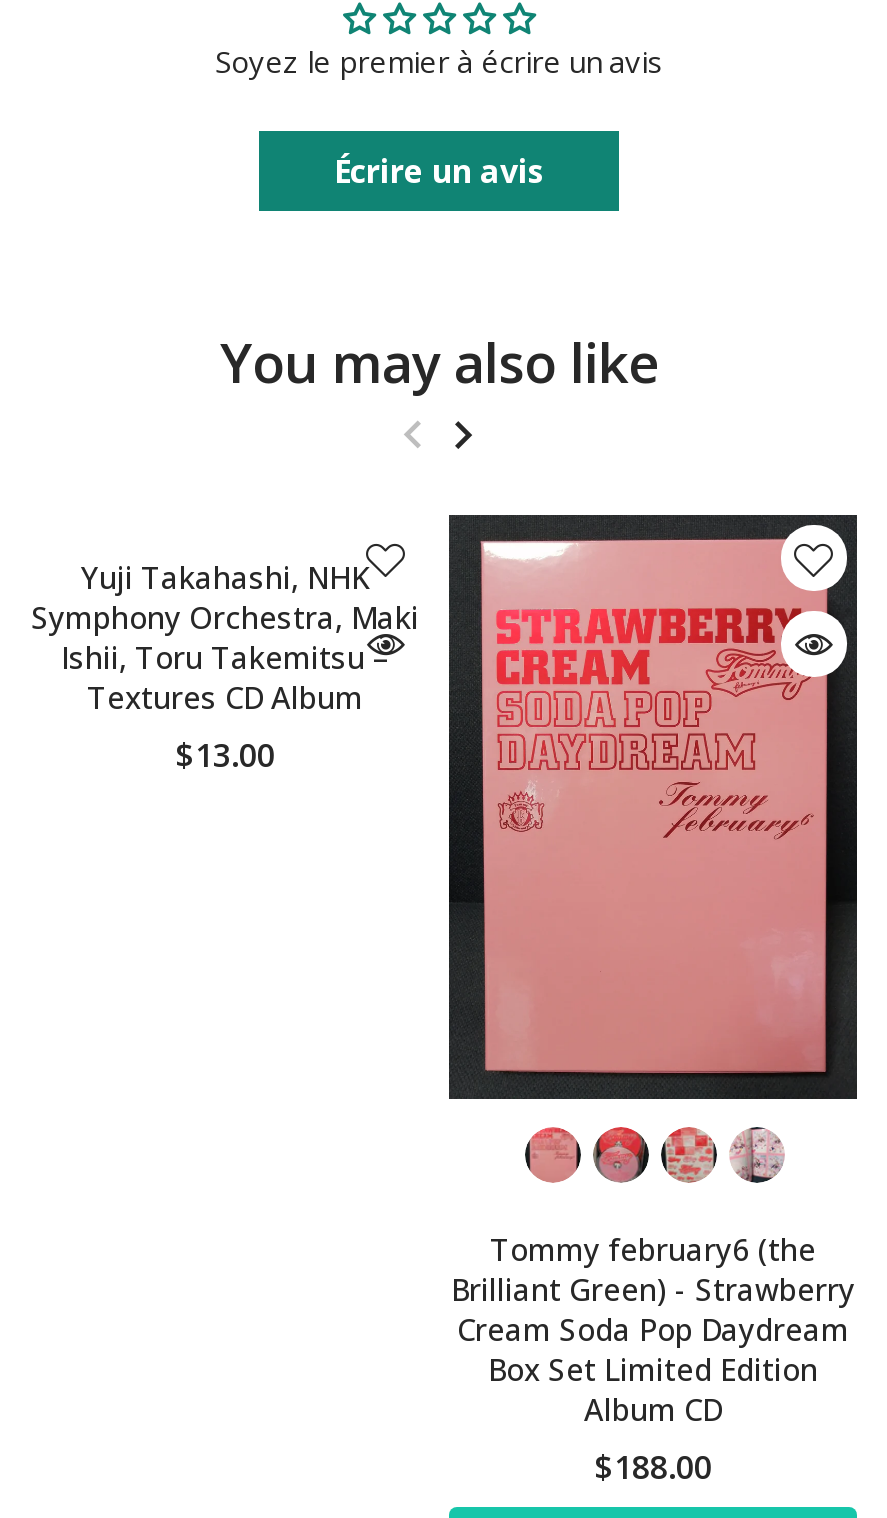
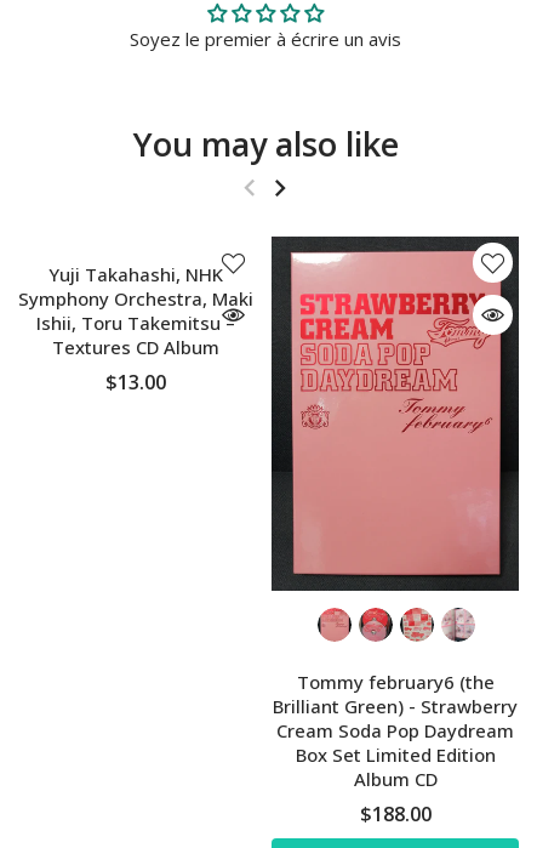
- Écrire un avis
